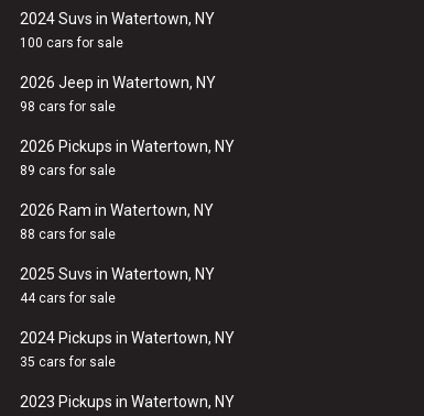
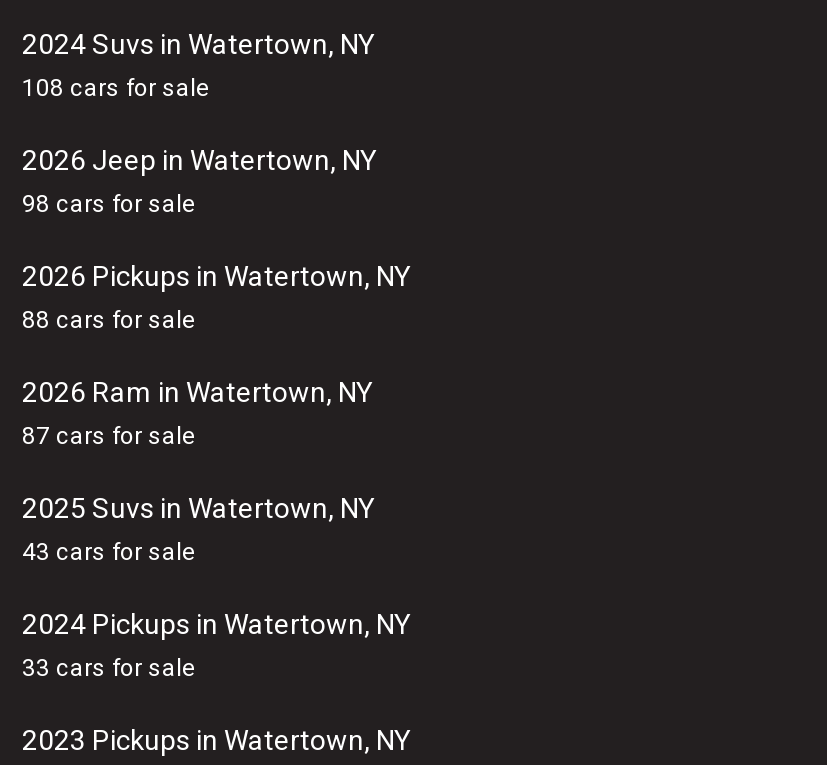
- 100 cars for sale
+ 108 cars for sale

- 89 cars for sale
+ 88 cars for sale

- 88 cars for sale
+ 87 cars for sale

- 44 cars for sale
+ 43 cars for sale

- 35 cars for sale
+ 33 cars for sale
